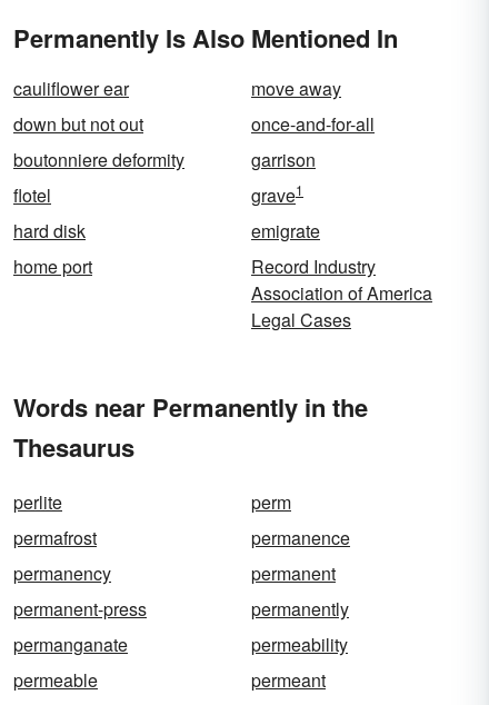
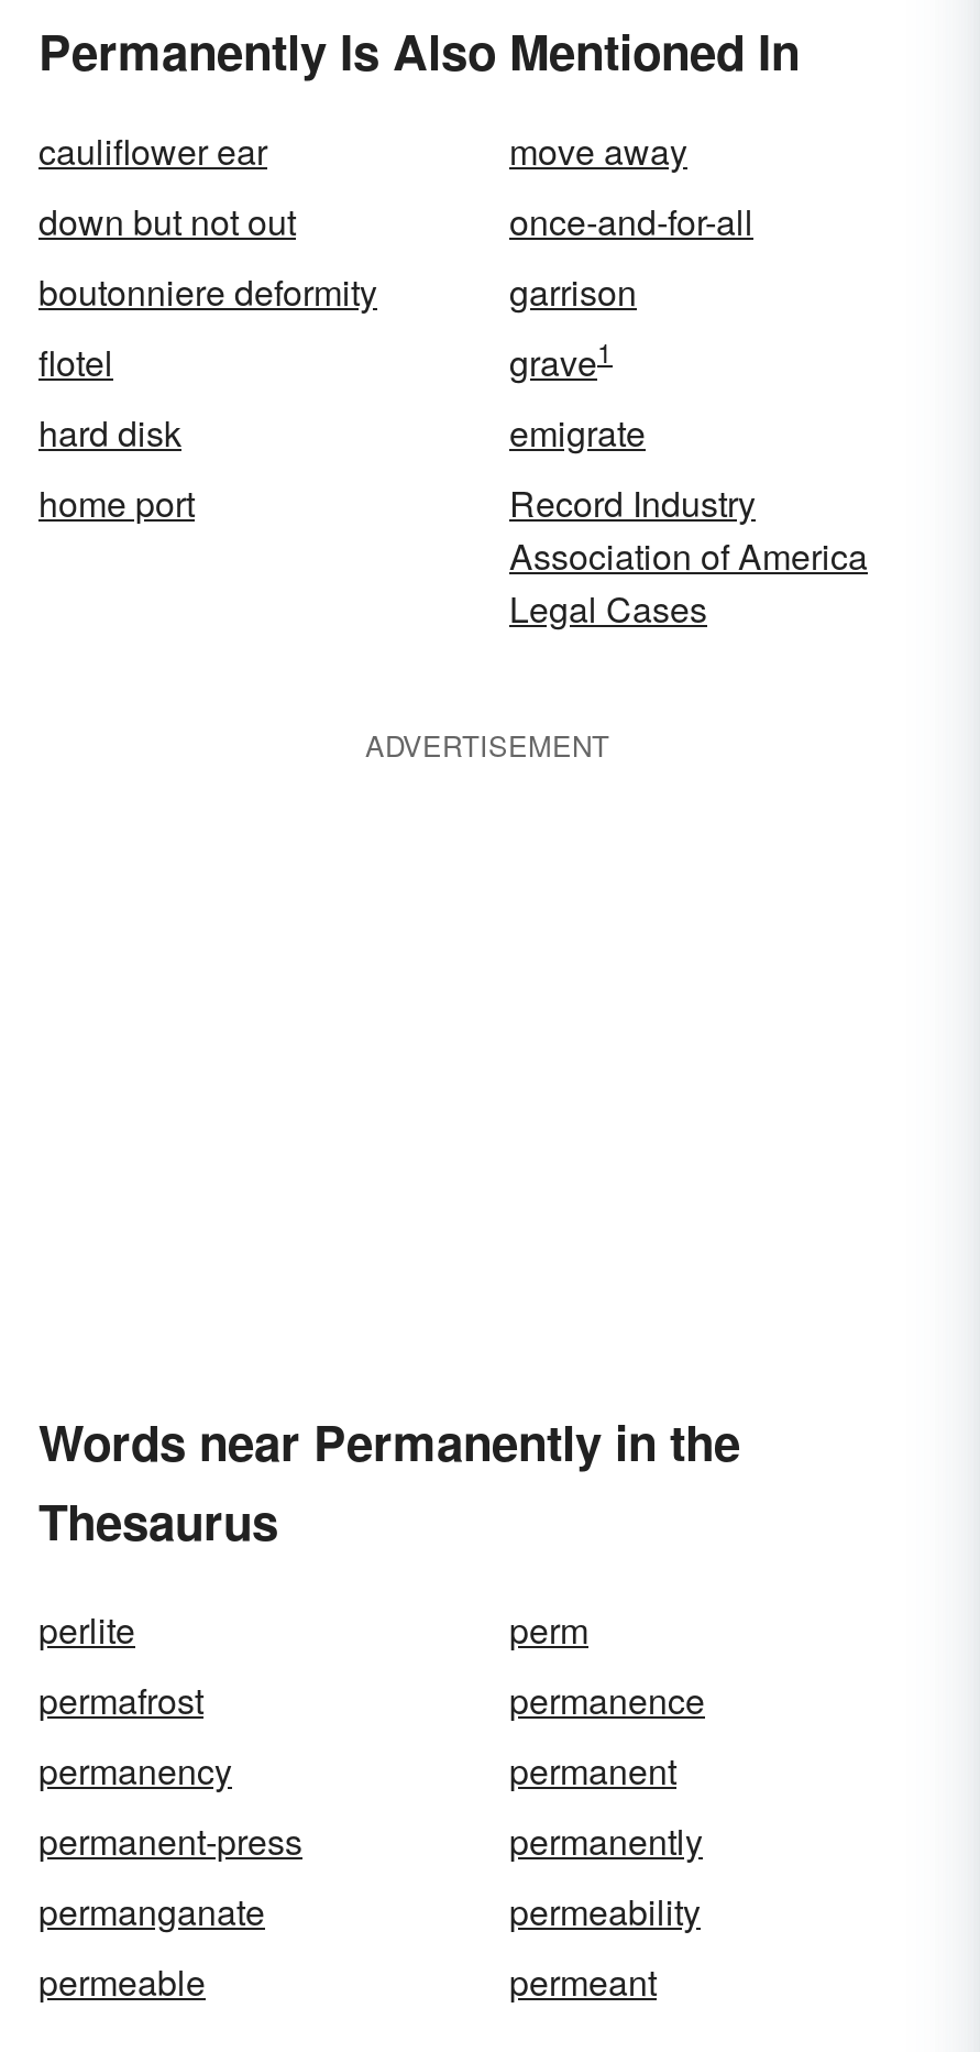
+ ADVERTISEMENT
